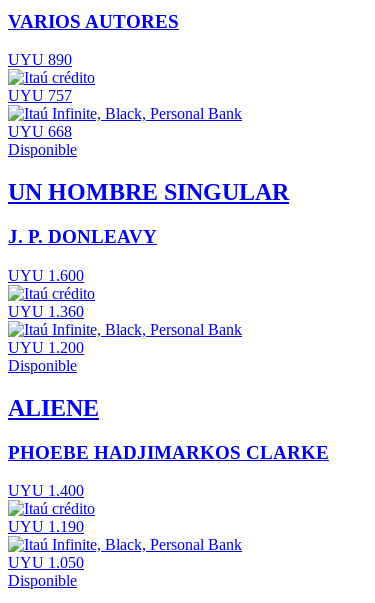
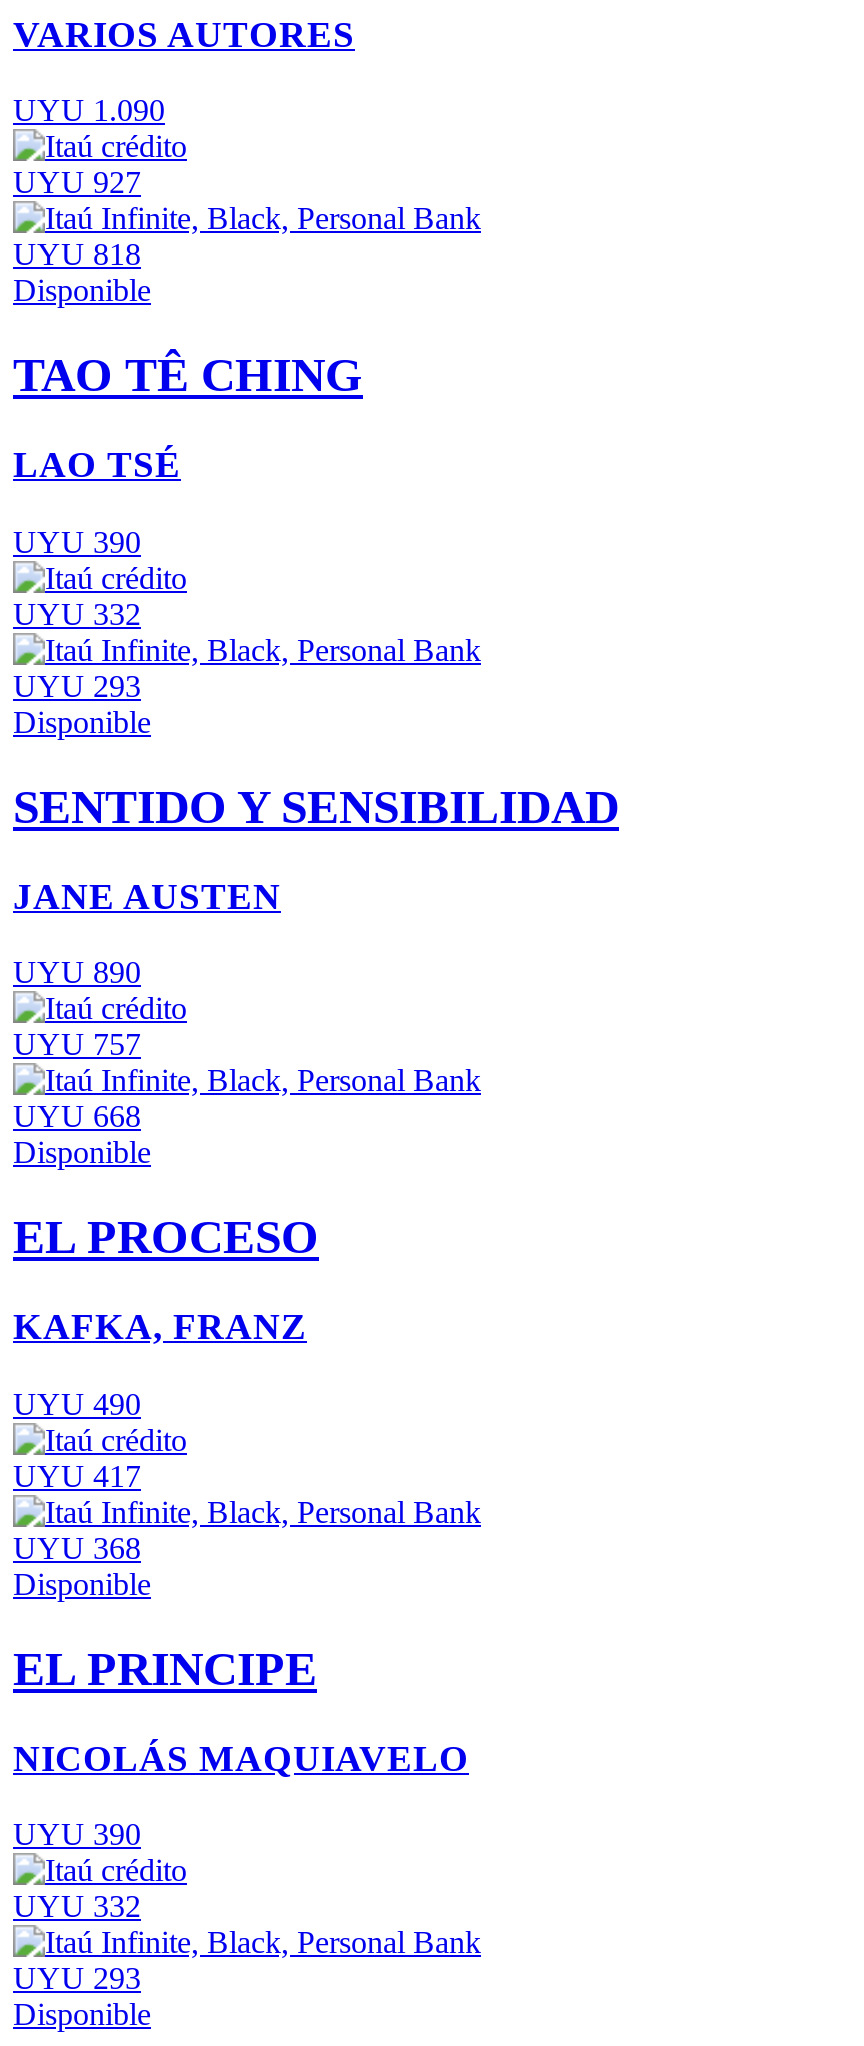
+ UYU 1.090
+ UYU 927
+ UYU 818
+ Disponible
+ TAO TÊ CHING
+ LAO TSÉ
+ UYU 390
+ UYU 332
+ UYU 293
+ Disponible
+ SENTIDO Y SENSIBILIDAD
+ JANE AUSTEN

- UN HOMBRE SINGULAR
+ EL PROCESO

- J. P. DONLEAVY
+ KAFKA, FRANZ

- UYU 1.600
+ UYU 490

- UYU 1.360
+ UYU 417

- UYU 1.200
+ UYU 368

- ALIENE
+ EL PRINCIPE

- PHOEBE HADJIMARKOS CLARKE
+ NICOLÁS MAQUIAVELO

- UYU 1.400
+ UYU 390

- UYU 1.190
+ UYU 332

- UYU 1.050
+ UYU 293
